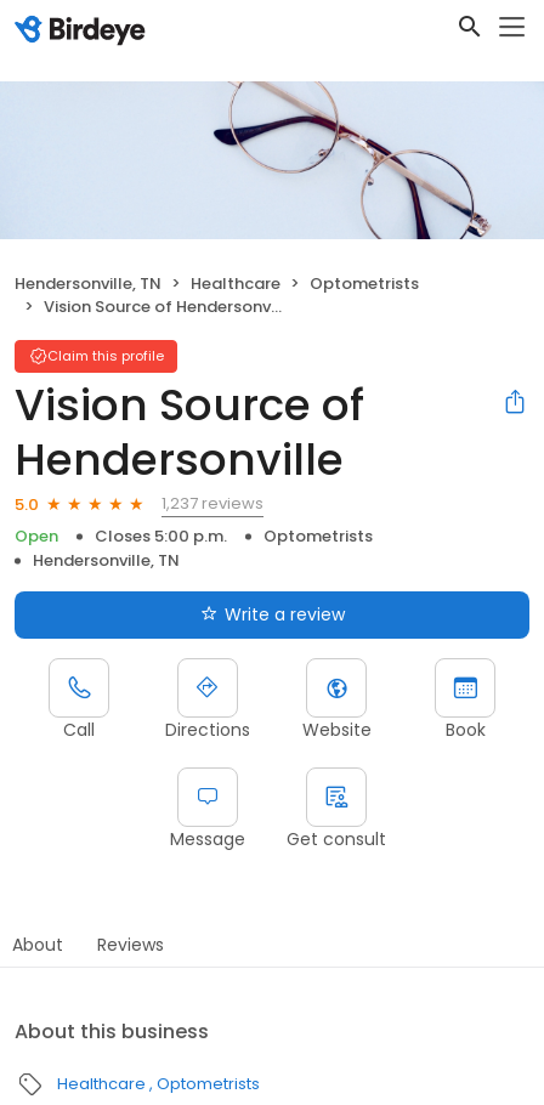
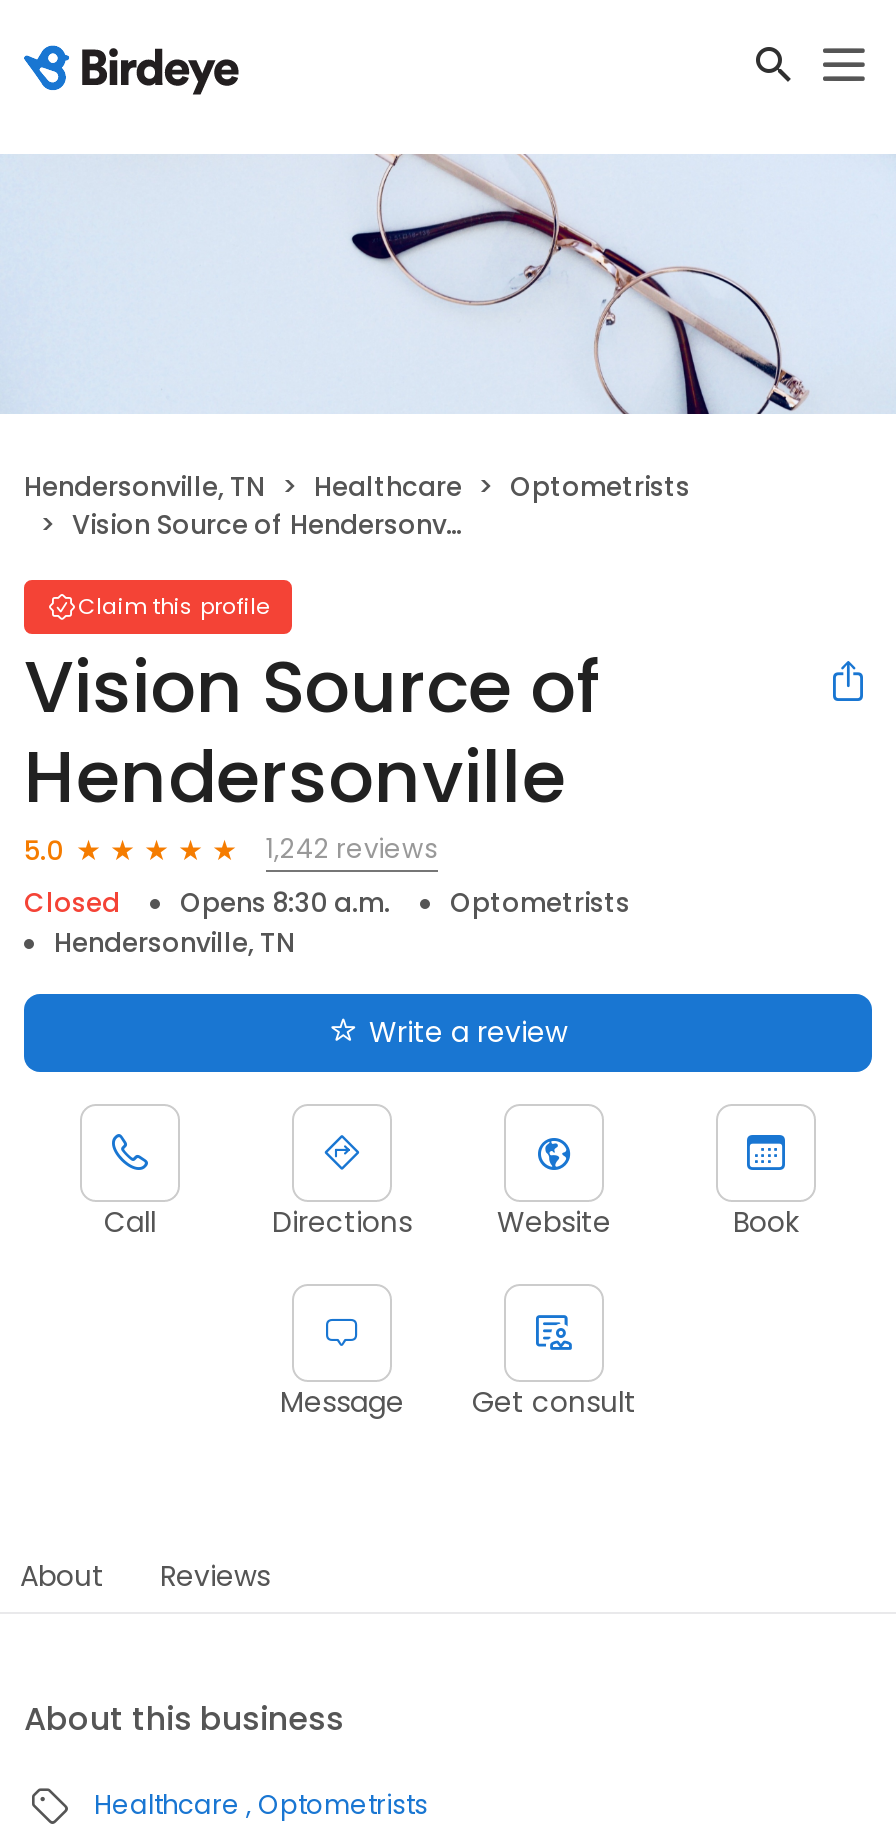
- 1,237 reviews
- Open
- Closes 5:00 p.m.
+ 1,242 reviews
+ Closed
+ Opens 8:30 a.m.
